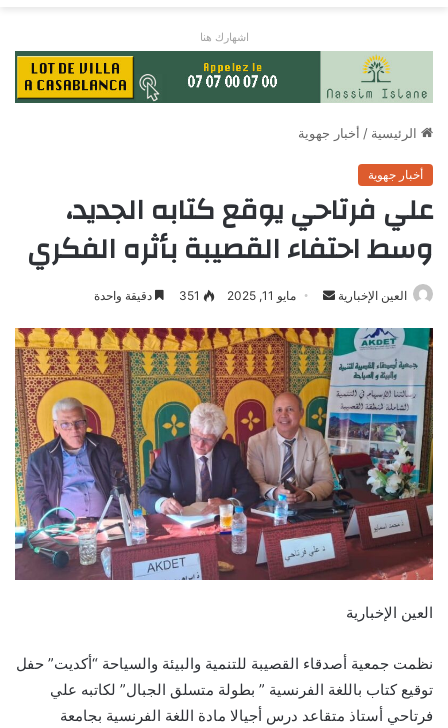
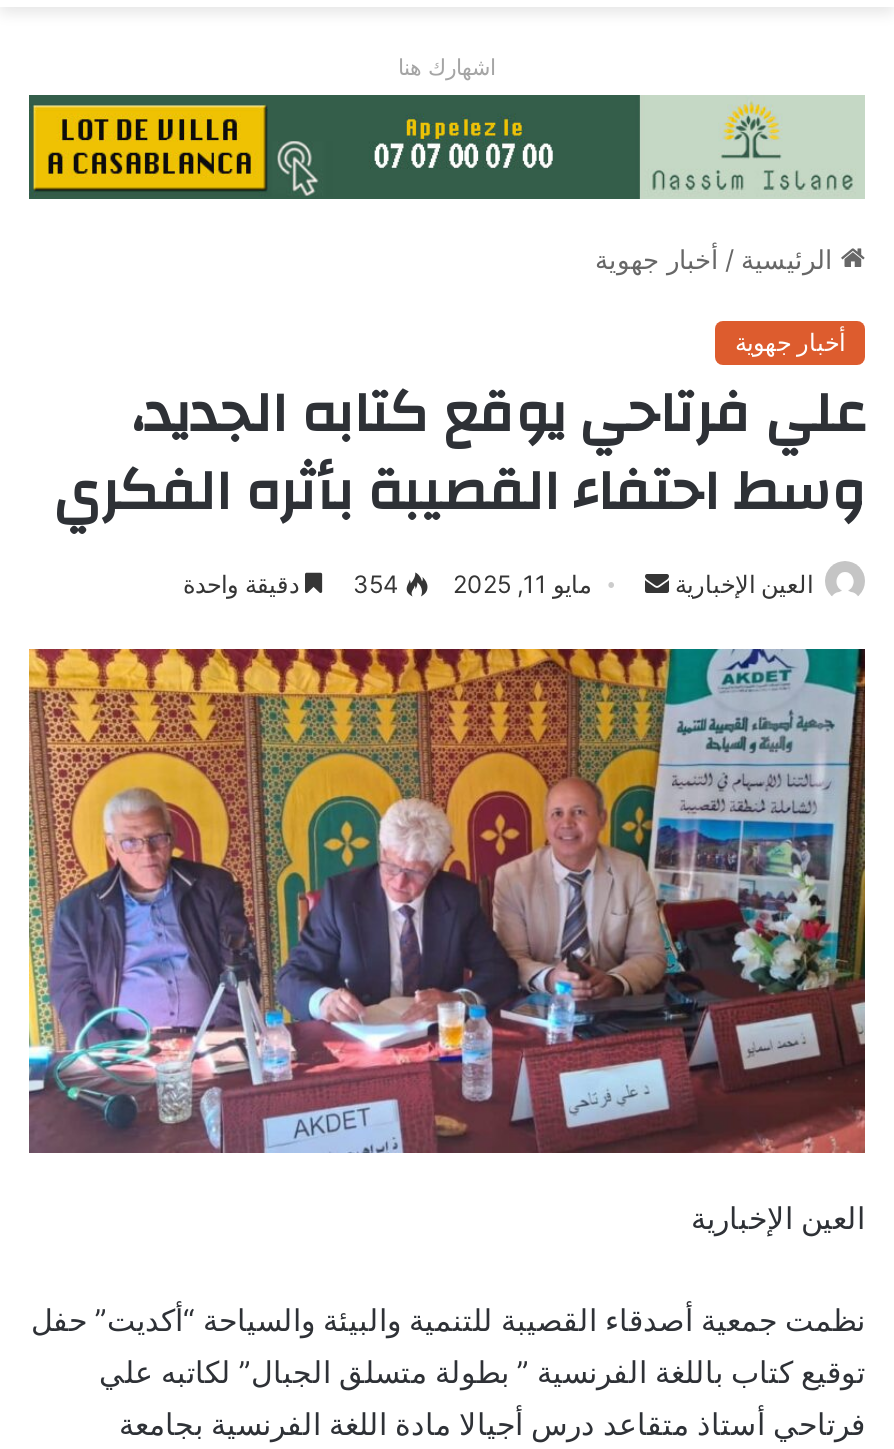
- 351 دقيقة واحدة
+ 354 دقيقة واحدة
